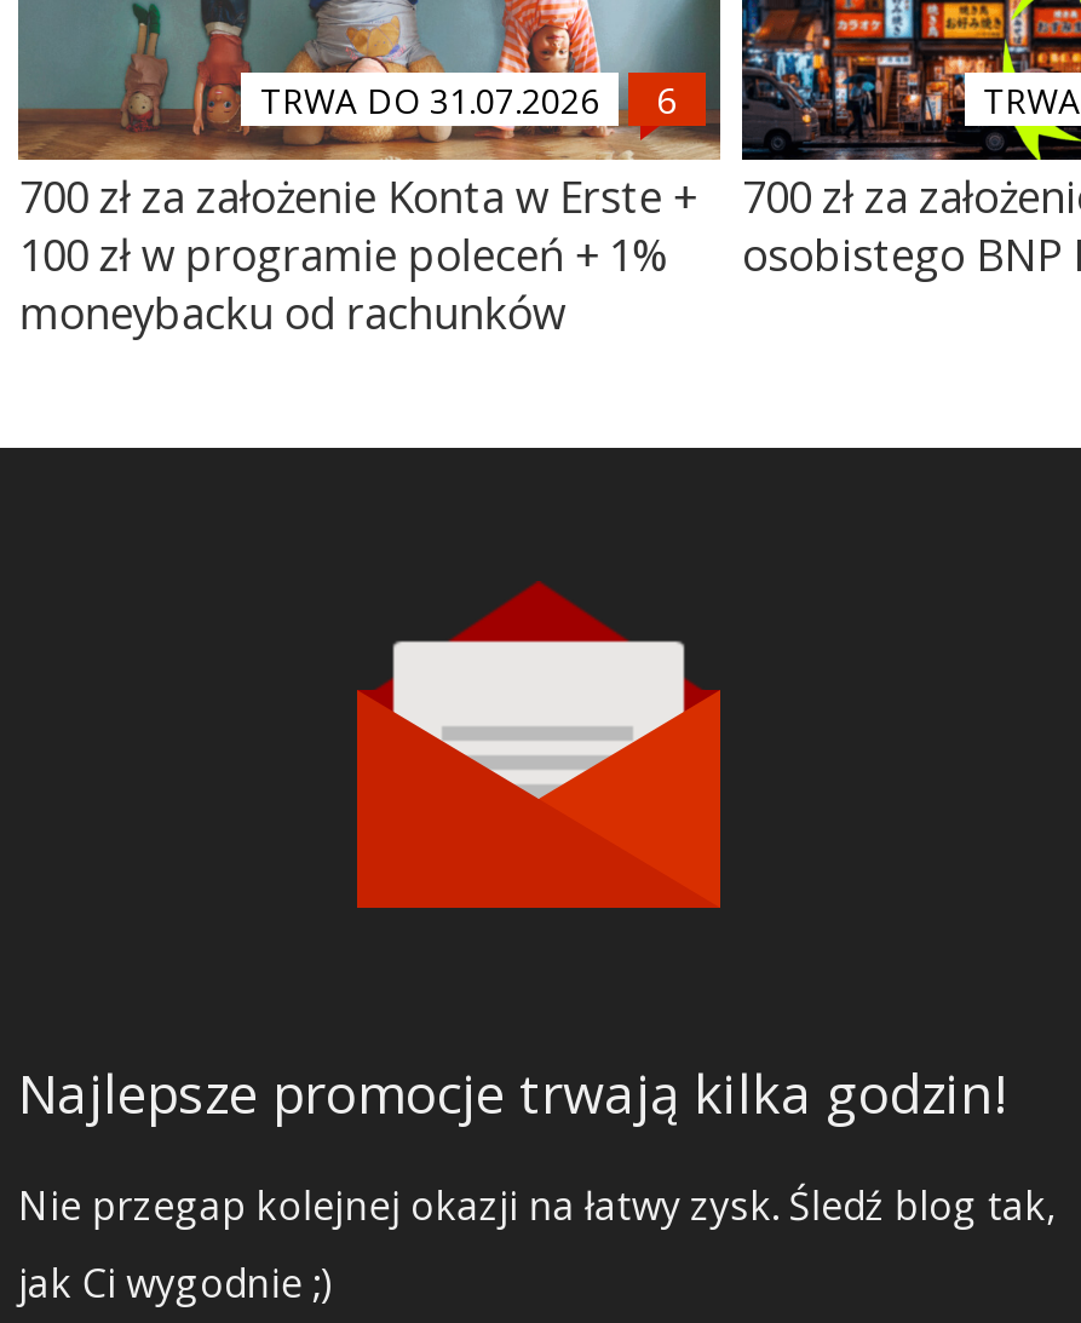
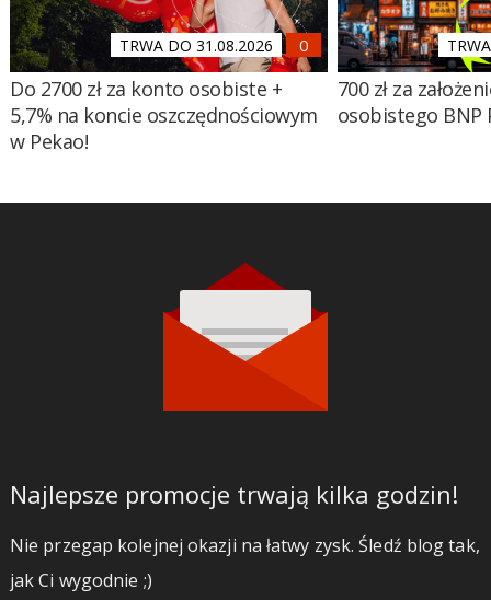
- TRWA DO 31.07.2026
+ TRWA DO 31.08.2026

- 700 zł za założenie Konta w Erste +
- 100 zł w programie poleceń + 1%
- moneybacku od rachunków
+ Do 2700 zł za konto osobiste +
+ 5,7% na koncie oszczędnościowym
+ w Pekao!
